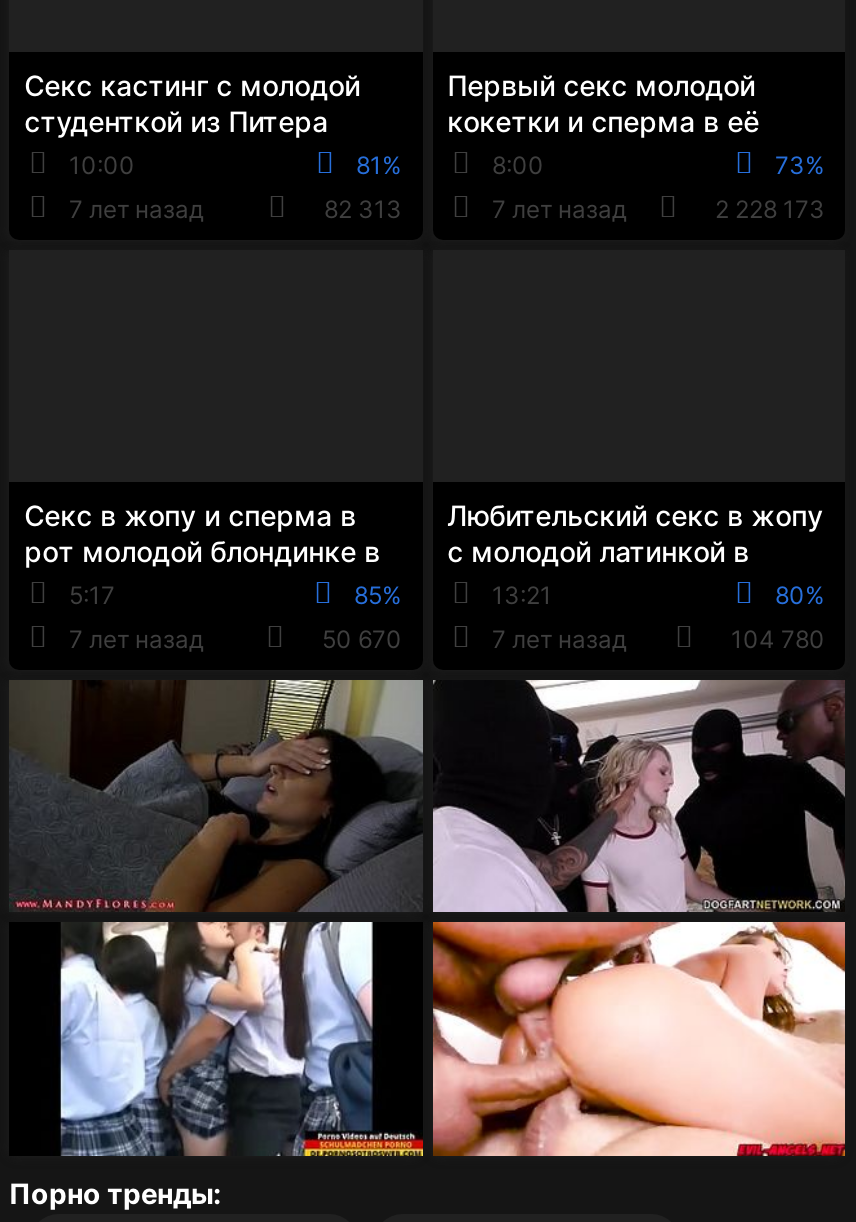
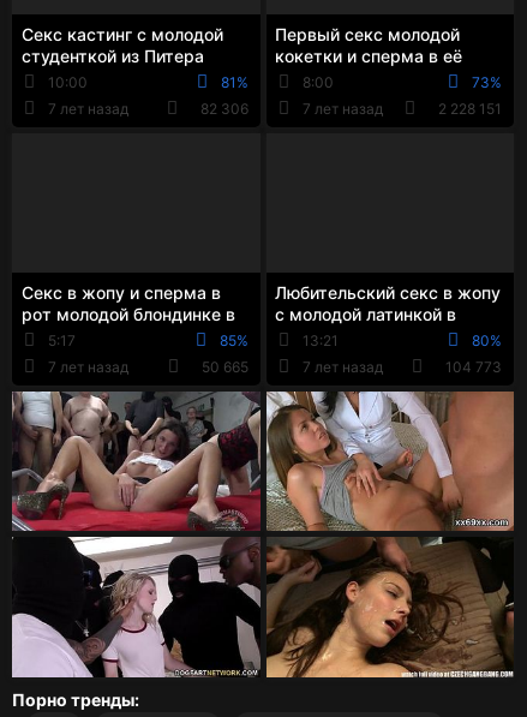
- 82 313
+ 82 306

- 2 228 173
+ 2 228 151

- 50 670
+ 50 665

- 104 780
+ 104 773

- [image]
+ [image]
